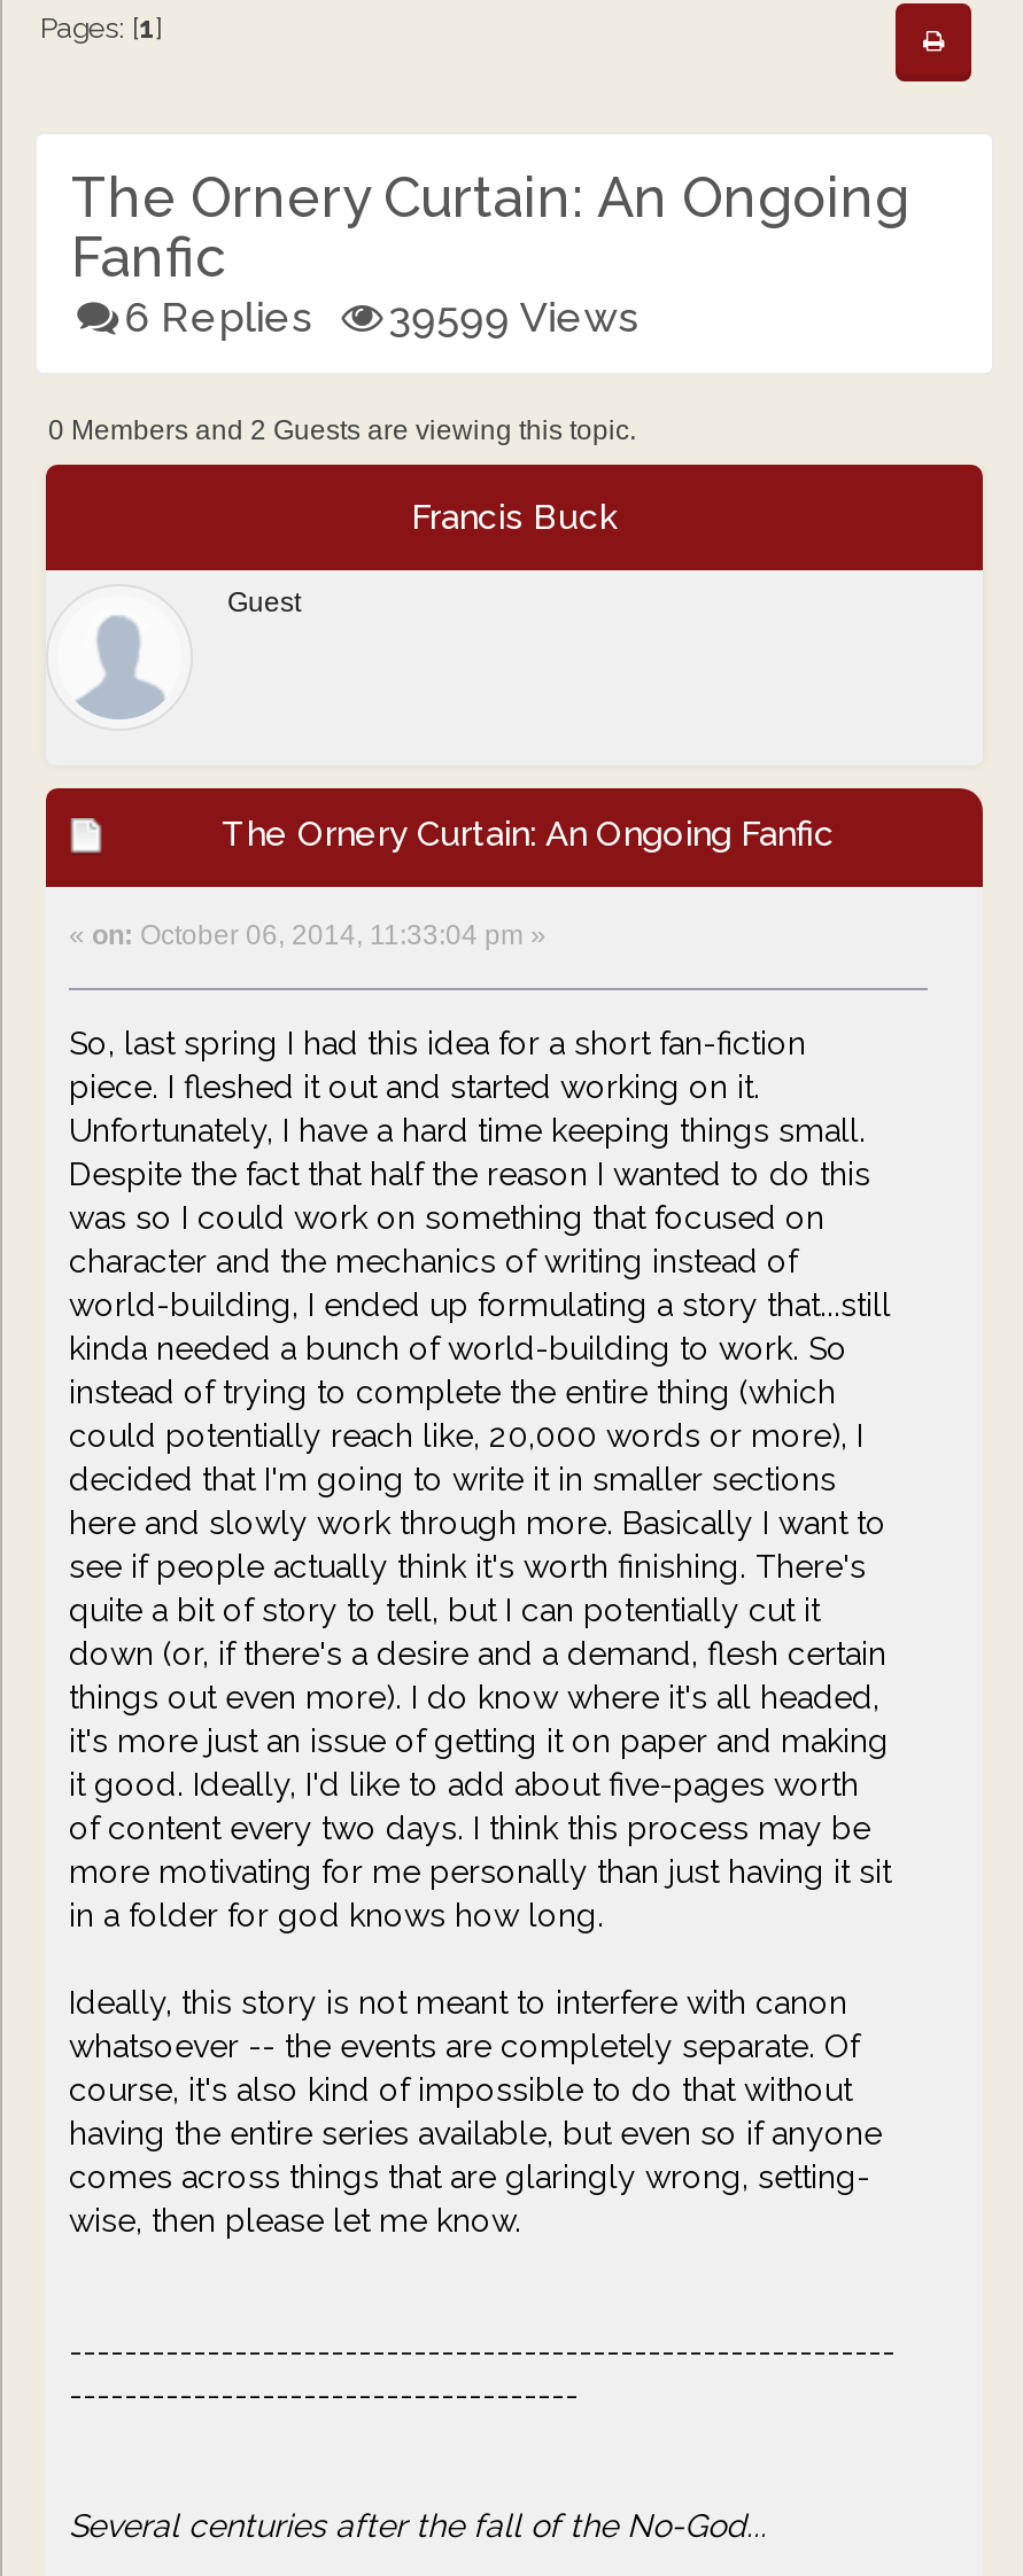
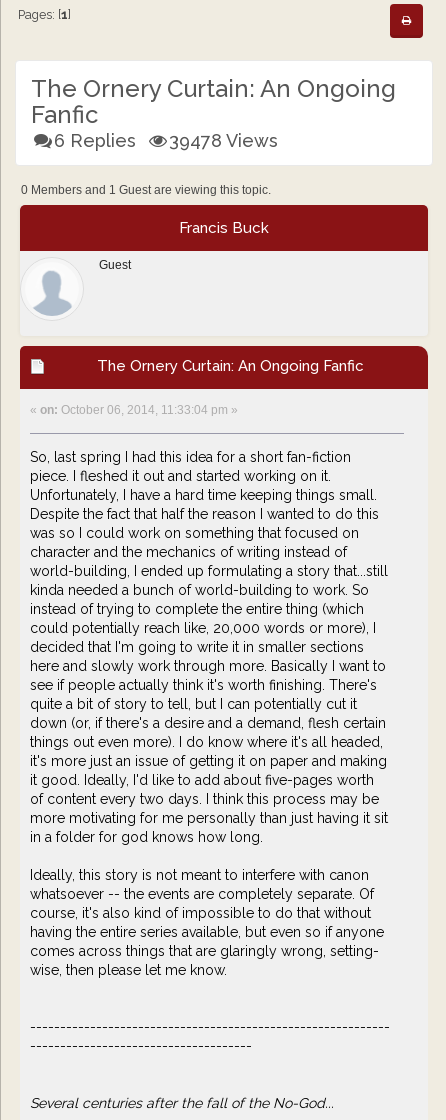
- 6 Replies 39599 Views
+ 6 Replies 39478 Views

- 0 Members and 2 Guests are viewing this topic.
+ 0 Members and 1 Guest are viewing this topic.
